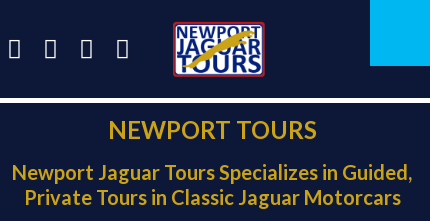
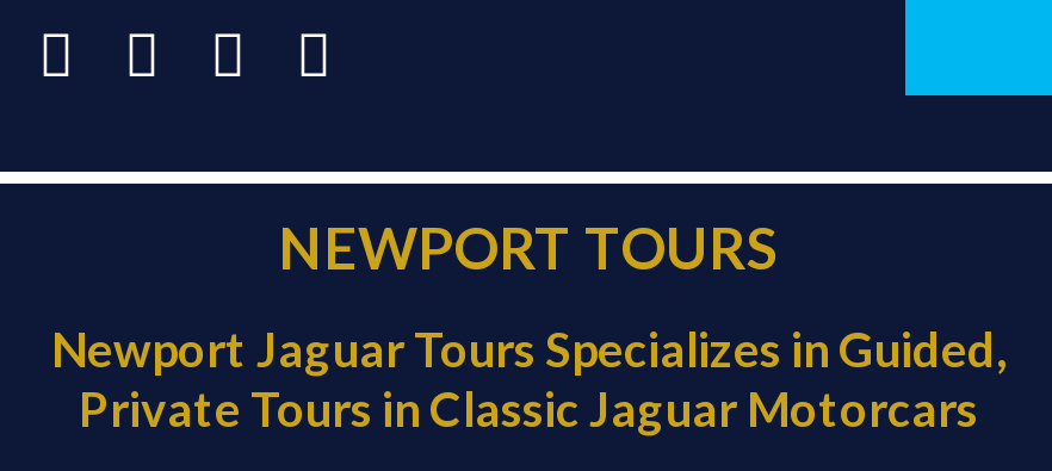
- [image]
